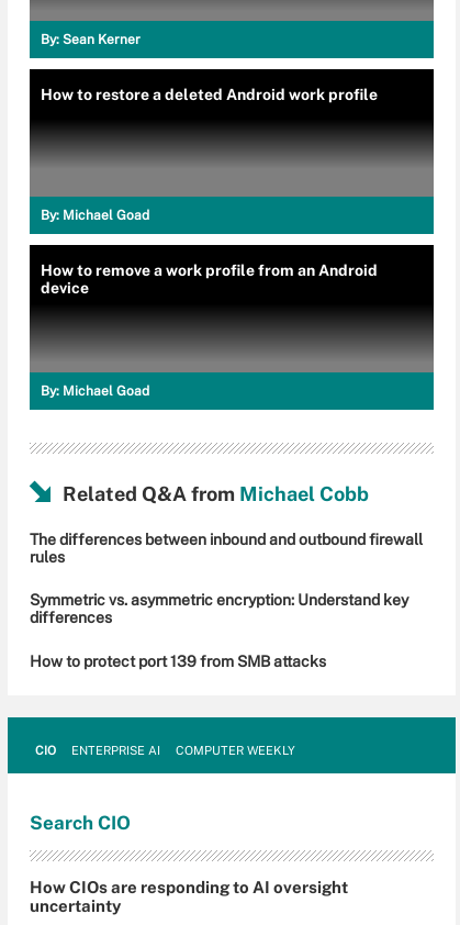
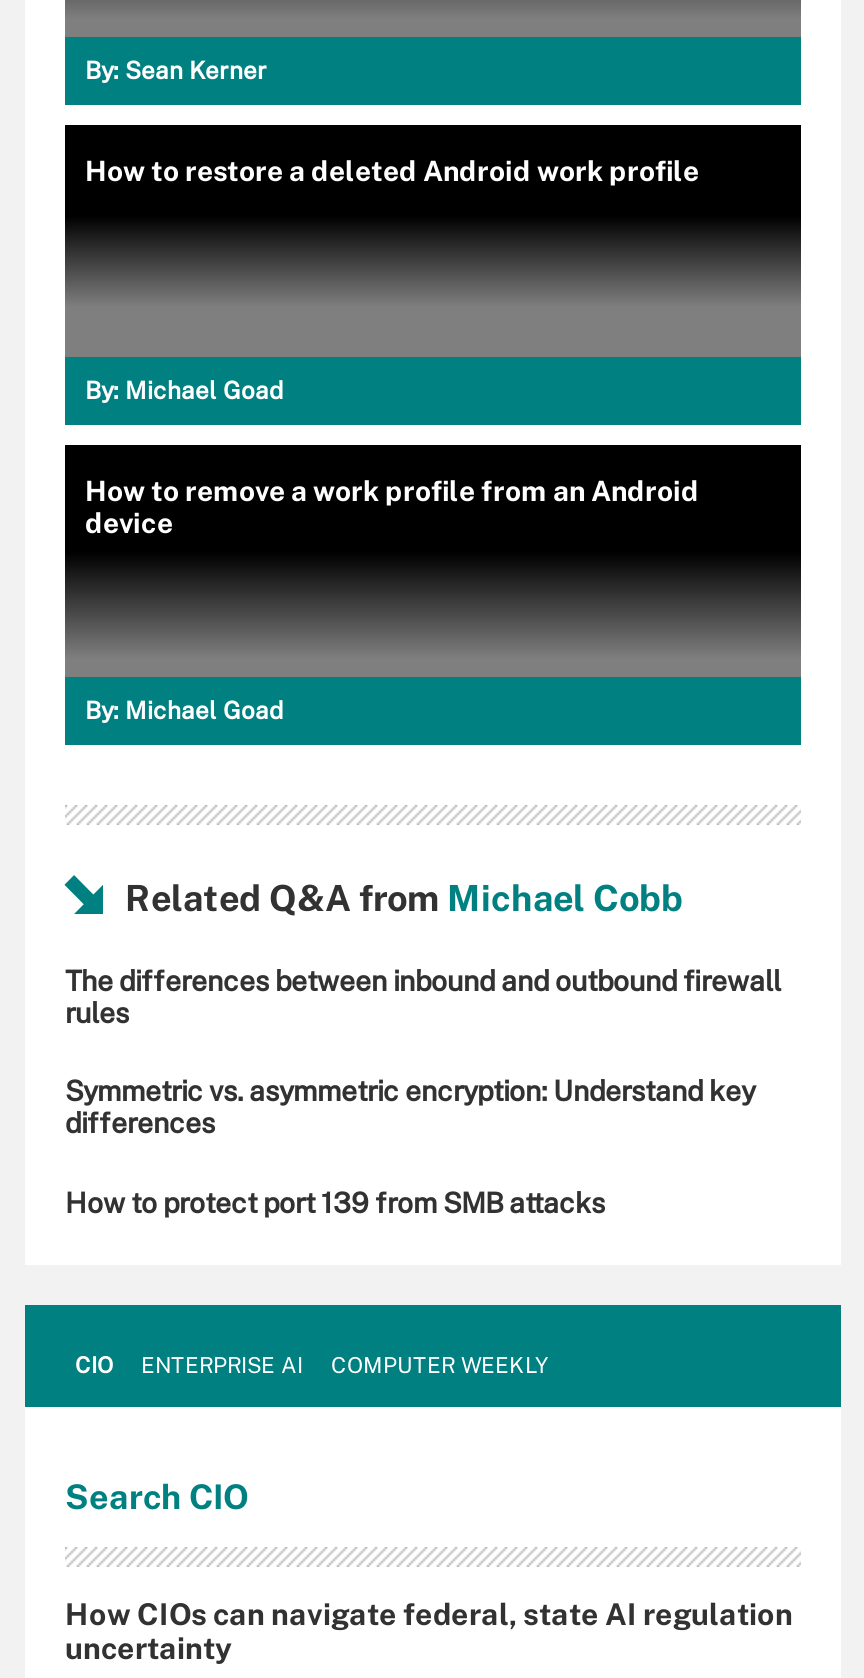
- How CIOs are responding to AI oversight
+ How CIOs can navigate federal, state AI regulation
